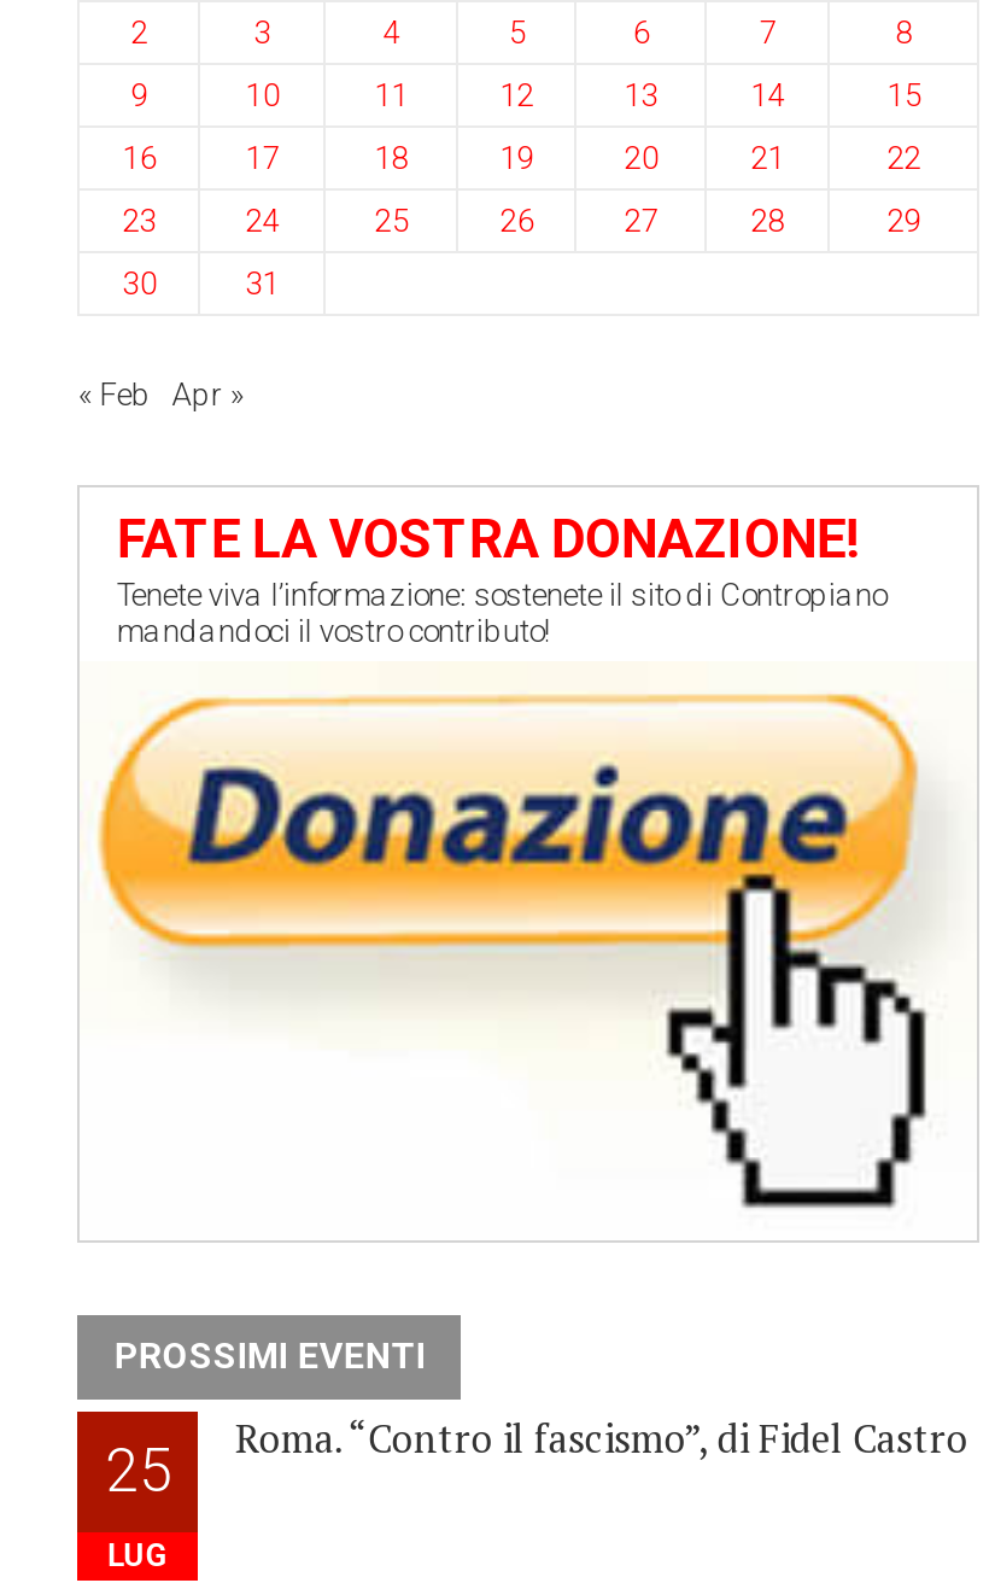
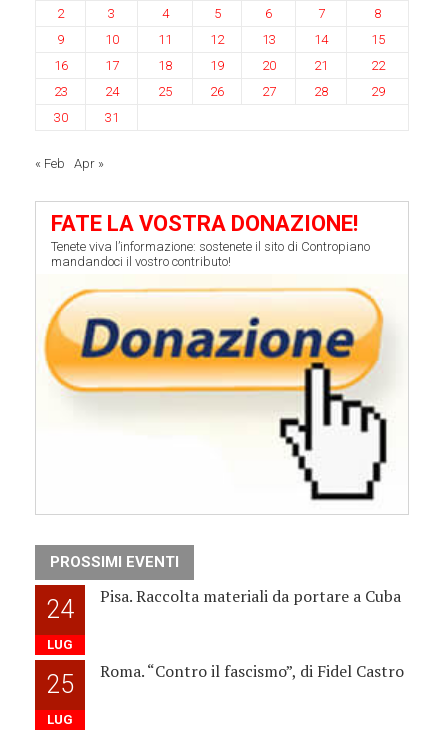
+ 24
+ LUG

+ Pisa. Raccolta materiali da portare a Cuba
